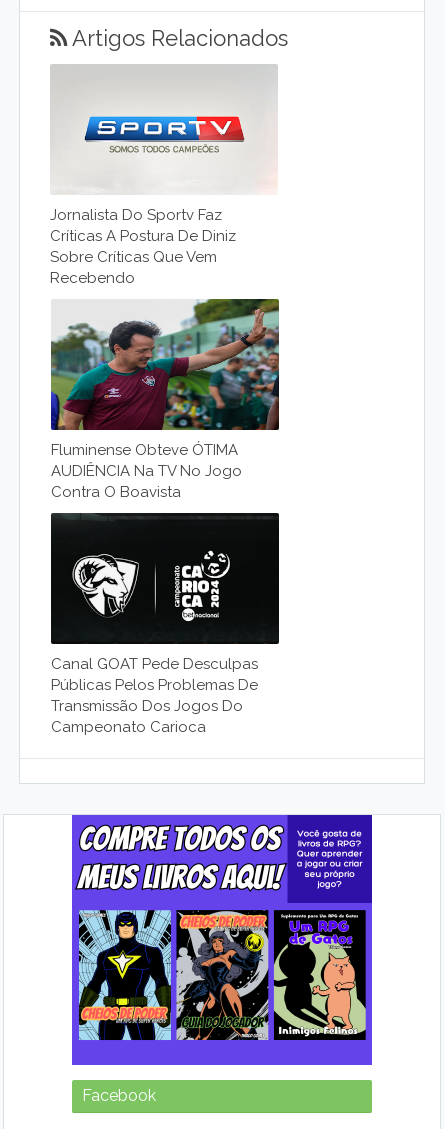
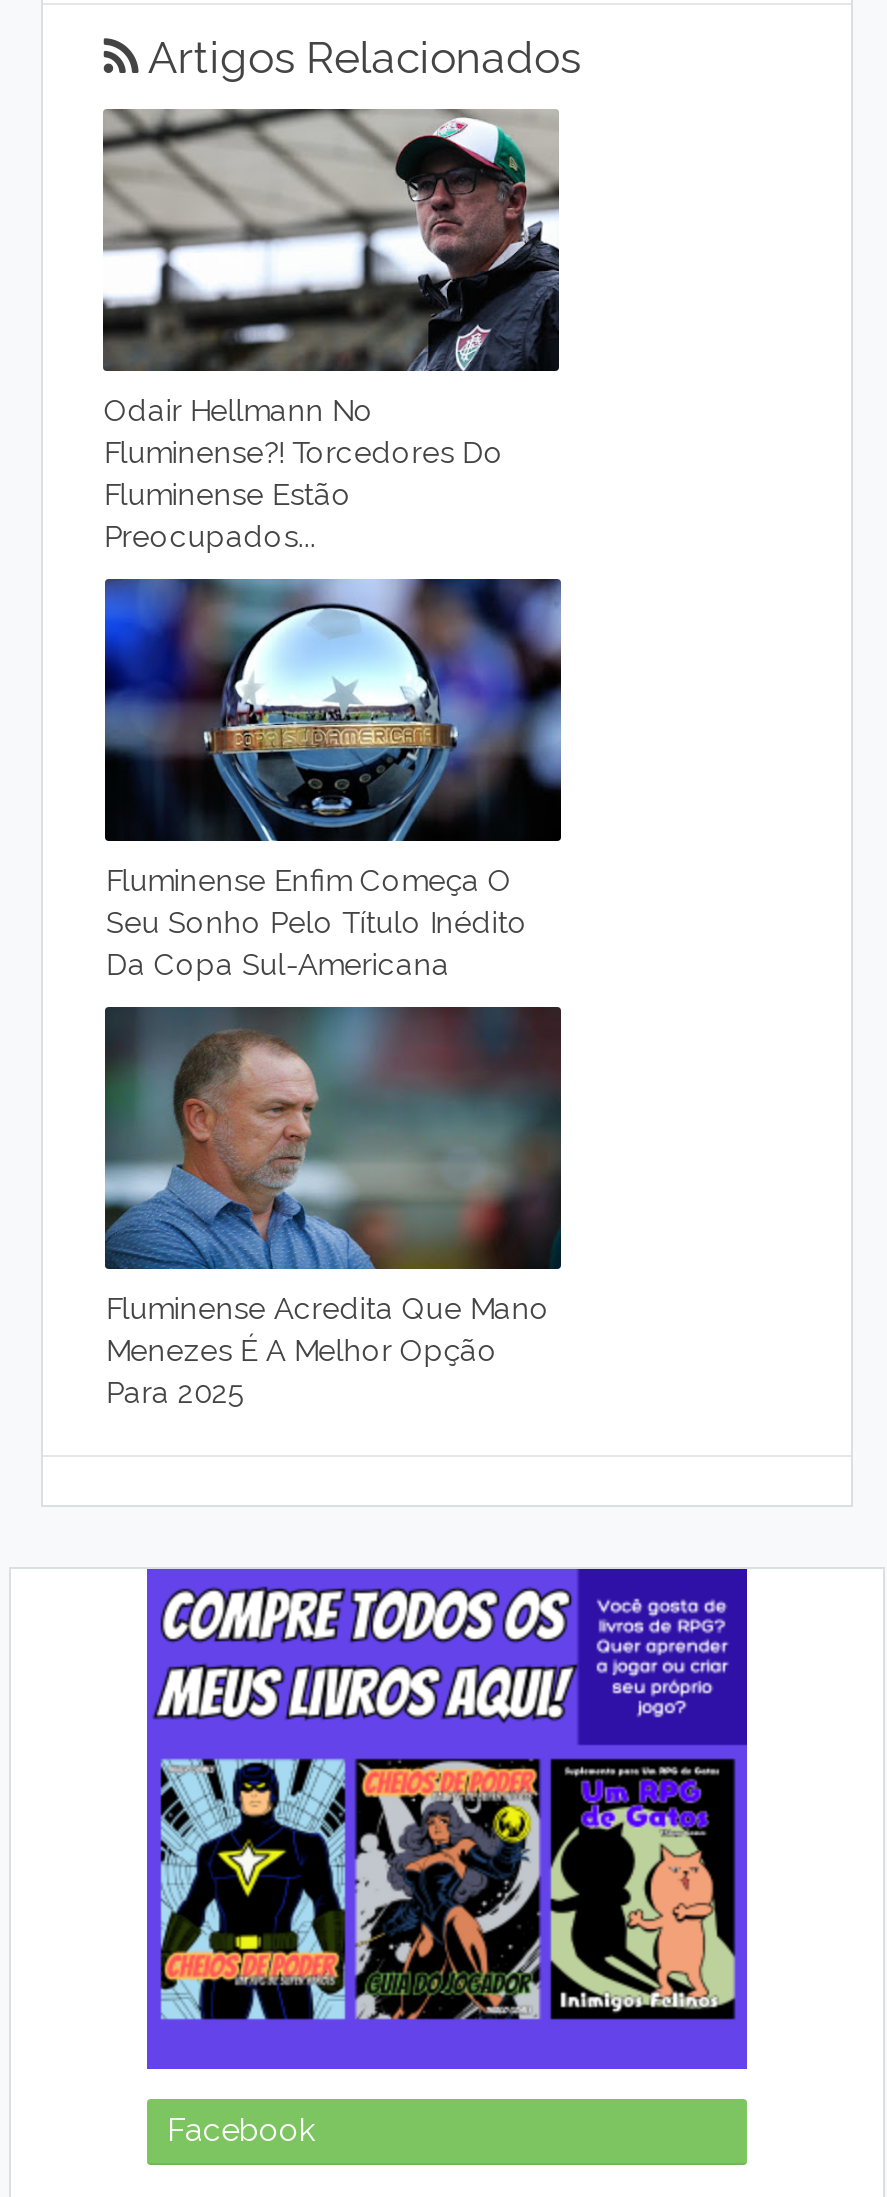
- [image]
- Jornalista Do Sportv Faz
- Críticas A Postura De Diniz
- Sobre Críticas Que Vem
- Recebendo
+ [image]
+ Odair Hellmann No
+ Fluminense?! Torcedores Do
+ Fluminense Estão
+ Preocupados...

- [image]
- Fluminense Obteve ÓTIMA
- AUDIÊNCIA Na TV No Jogo
- Contra O Boavista
+ [image]
+ Fluminense Enfim Começa O
+ Seu Sonho Pelo Título Inédito
+ Da Copa Sul-Americana

- [image]
- Canal GOAT Pede Desculpas
- Públicas Pelos Problemas De
- Transmissão Dos Jogos Do
- Campeonato Carioca
+ [image]
+ Fluminense Acredita Que Mano
+ Menezes É A Melhor Opção
+ Para 2025
